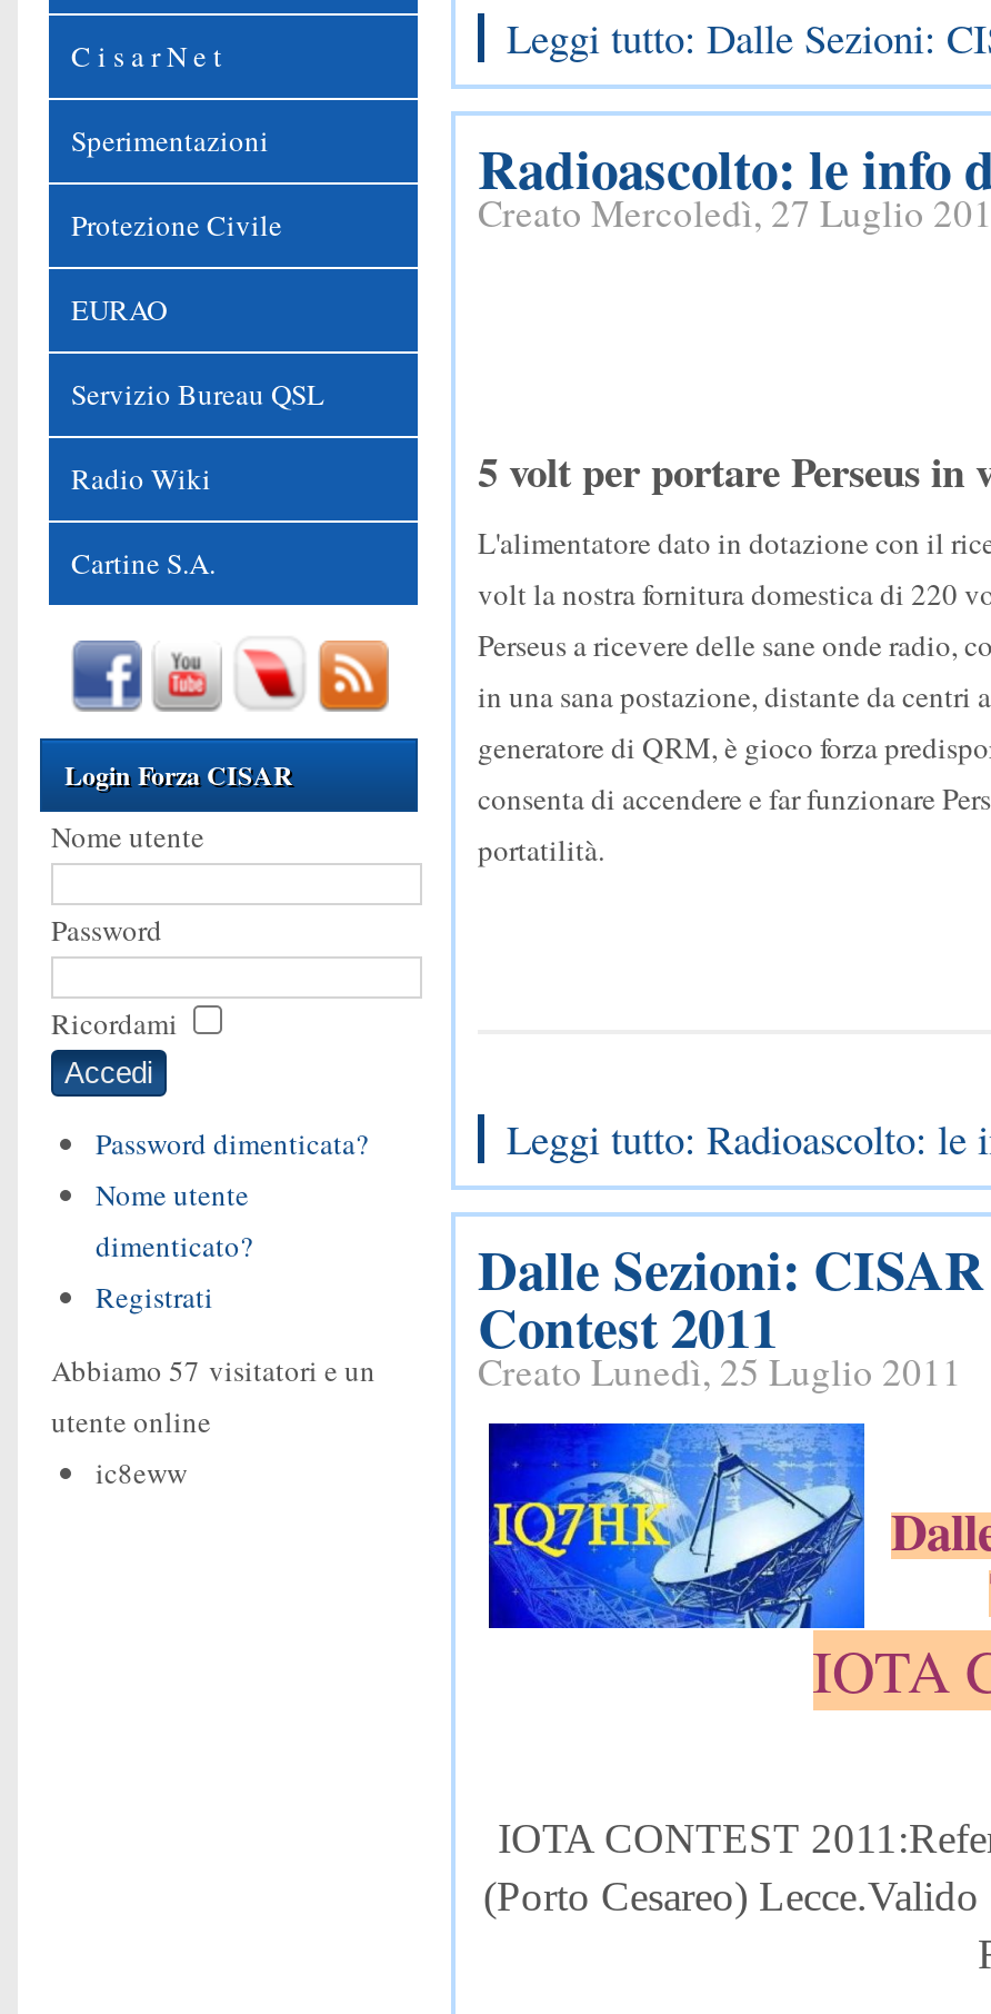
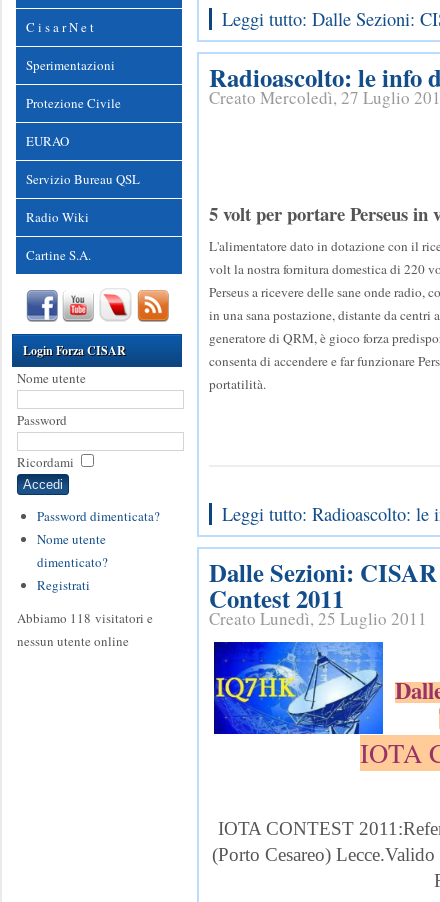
- Abbiamo 57 visitatori e un
- utente online
- ic8eww
+ Abbiamo 118 visitatori e
+ nessun utente online
